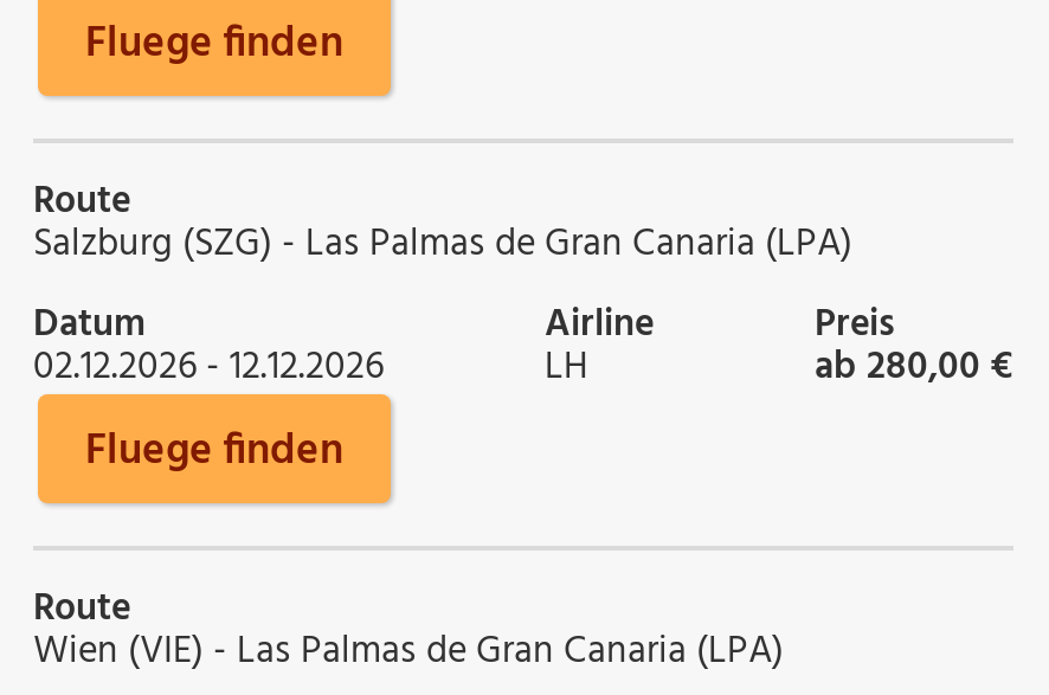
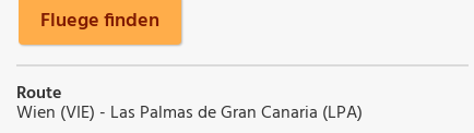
- Salzburg (SZG) - Las Palmas de Gran Canaria (LPA)
- Datum
- 02.12.2026 - 12.12.2026

- Preis
- ab 280,00 €
- Fluege finden
- Route

- Airline
- LH
